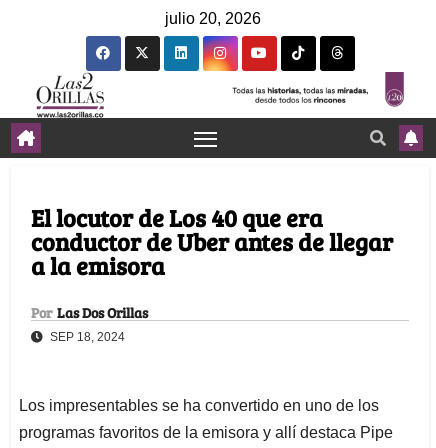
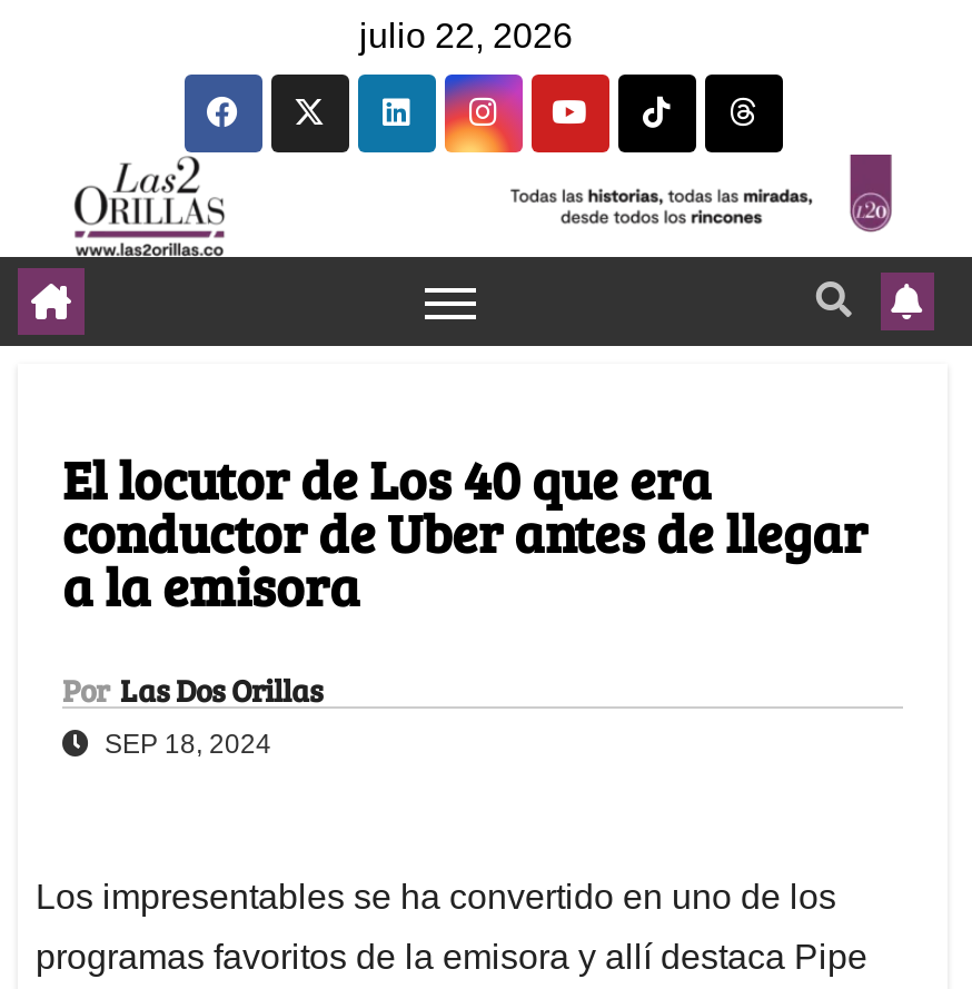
- julio 20, 2026
+ julio 22, 2026
